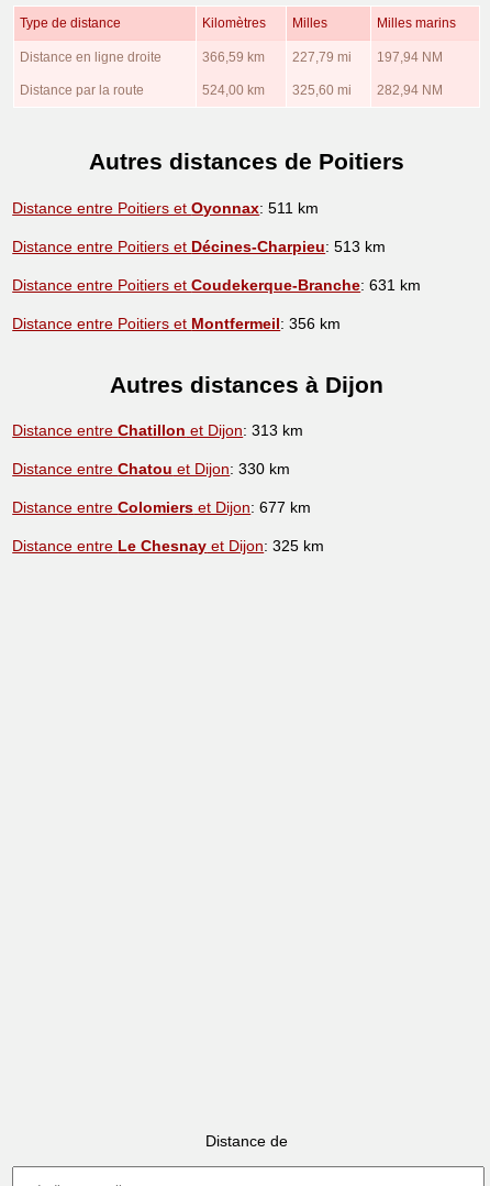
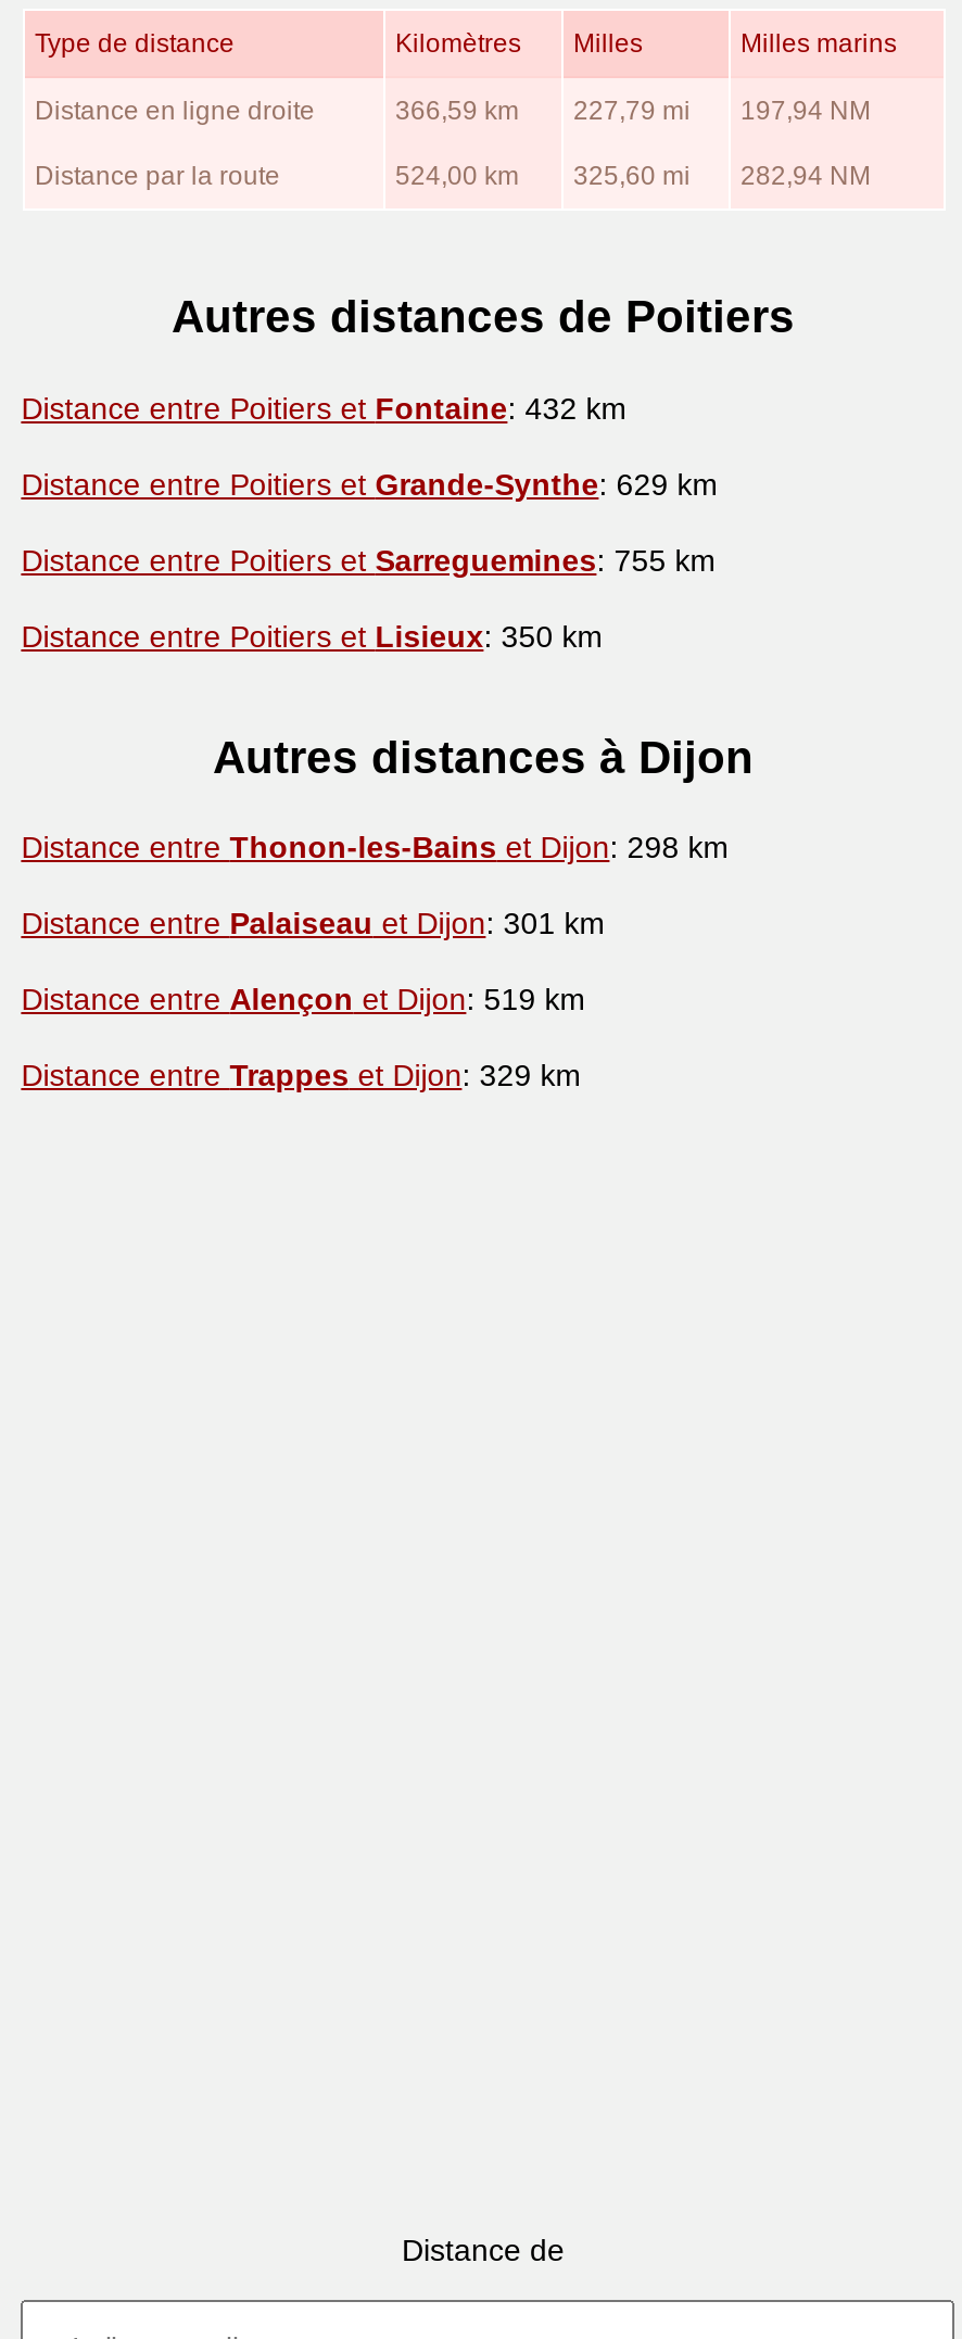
- Distance entre Poitiers et Oyonnax: 511 km
+ Distance entre Poitiers et Fontaine: 432 km

- Distance entre Poitiers et Décines-Charpieu: 513 km
+ Distance entre Poitiers et Grande-Synthe: 629 km

- Distance entre Poitiers et Coudekerque-Branche: 631 km
+ Distance entre Poitiers et Sarreguemines: 755 km

- Distance entre Poitiers et Montfermeil: 356 km
+ Distance entre Poitiers et Lisieux: 350 km

- Distance entre Chatillon et Dijon: 313 km
+ Distance entre Thonon-les-Bains et Dijon: 298 km

- Distance entre Chatou et Dijon: 330 km
+ Distance entre Palaiseau et Dijon: 301 km

- Distance entre Colomiers et Dijon: 677 km
+ Distance entre Alençon et Dijon: 519 km

- Distance entre Le Chesnay et Dijon: 325 km
+ Distance entre Trappes et Dijon: 329 km
